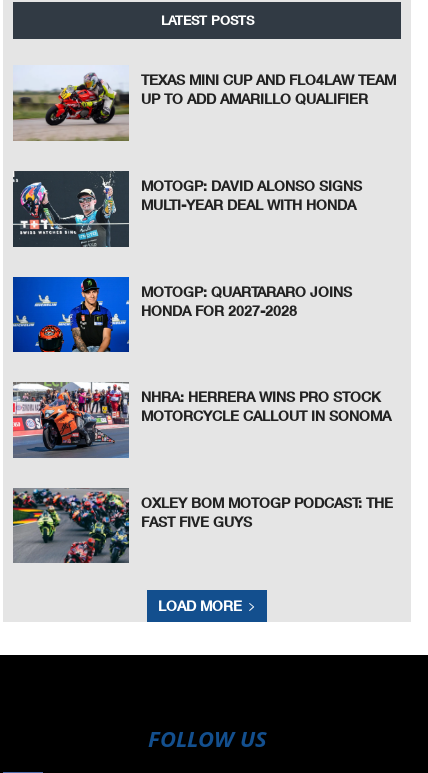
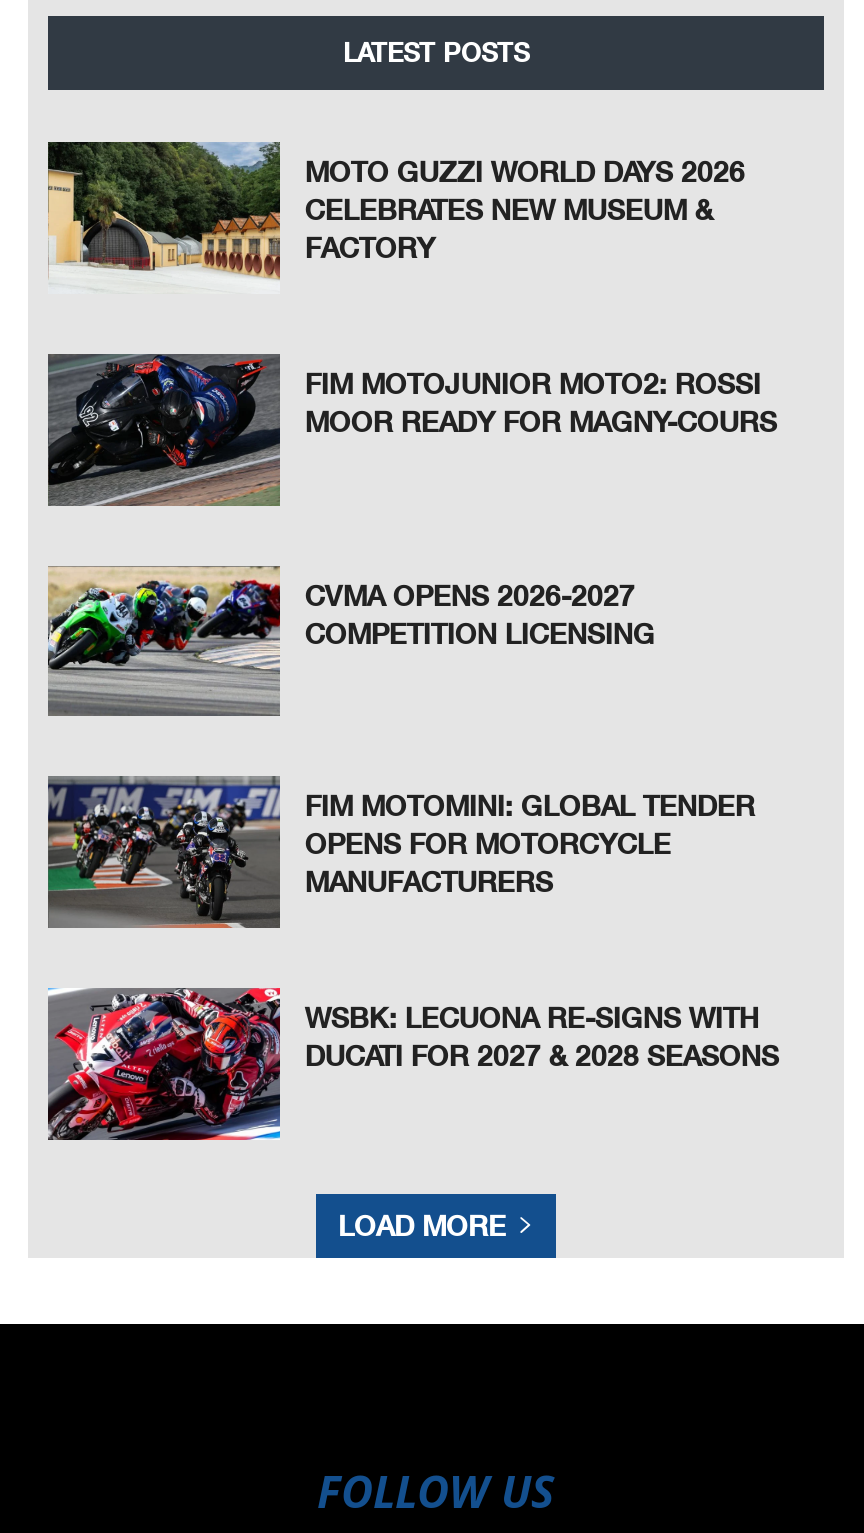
- [image]
- TEXAS MINI CUP AND FLO4LAW TEAM
- UP TO ADD AMARILLO QUALIFIER
+ [image]
+ MOTO GUZZI WORLD DAYS 2026
+ CELEBRATES NEW MUSEUM &
+ FACTORY

- [image]
- MOTOGP: DAVID ALONSO SIGNS
- MULTI-YEAR DEAL WITH HONDA
+ [image]
+ FIM MOTOJUNIOR MOTO2: ROSSI
+ MOOR READY FOR MAGNY-COURS

- [image]
- MOTOGP: QUARTARARO JOINS
- HONDA FOR 2027-2028
+ [image]
+ CVMA OPENS 2026-2027
+ COMPETITION LICENSING

- [image]
- NHRA: HERRERA WINS PRO STOCK
- MOTORCYCLE CALLOUT IN SONOMA
+ [image]
+ FIM MOTOMINI: GLOBAL TENDER
+ OPENS FOR MOTORCYCLE
+ MANUFACTURERS

- [image]
- OXLEY BOM MOTOGP PODCAST: THE
- FAST FIVE GUYS
+ [image]
+ WSBK: LECUONA RE-SIGNS WITH
+ DUCATI FOR 2027 & 2028 SEASONS
